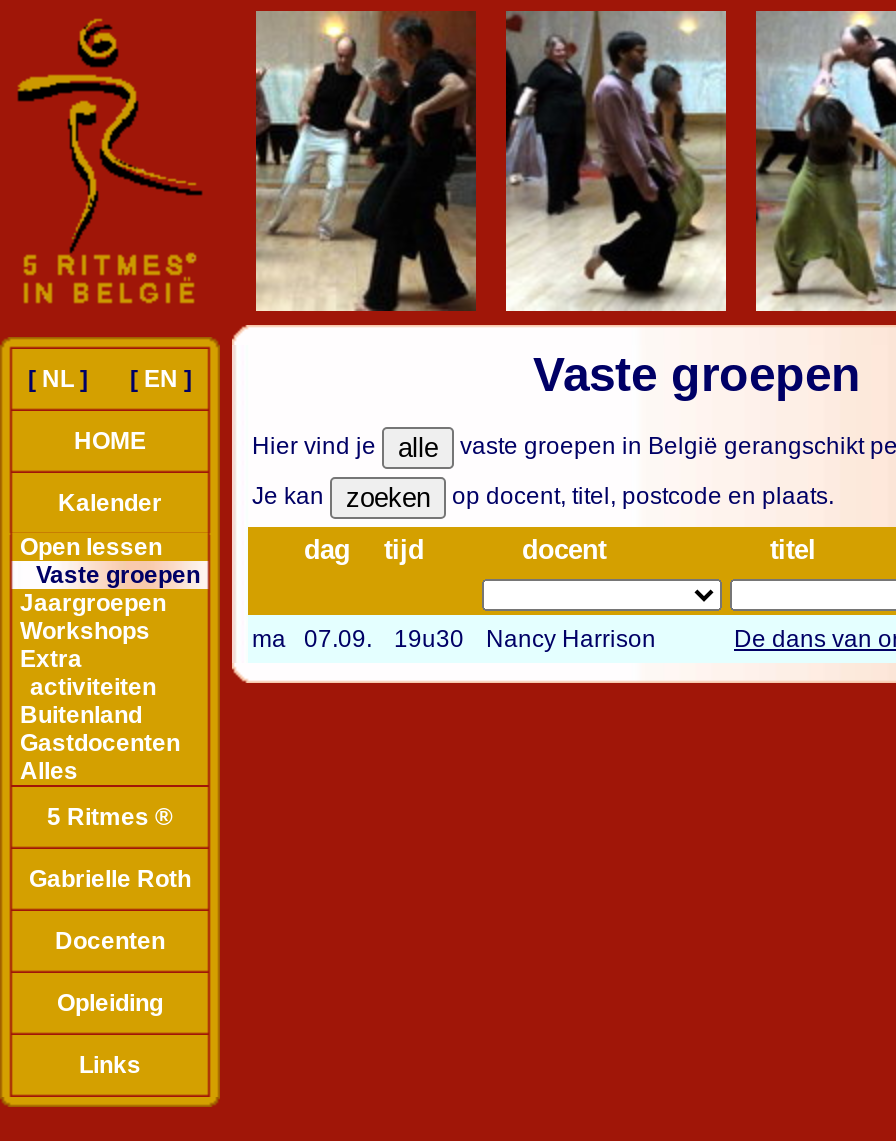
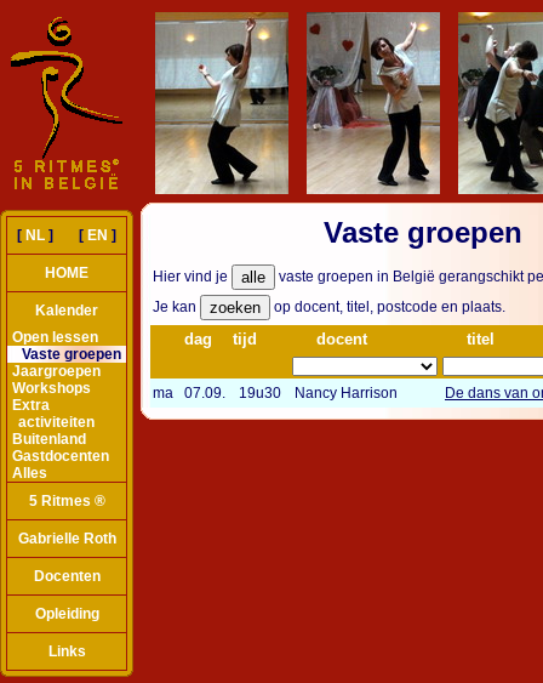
- [image]
+ [image]

- [image]
+ [image]

- [image]
+ [image]
